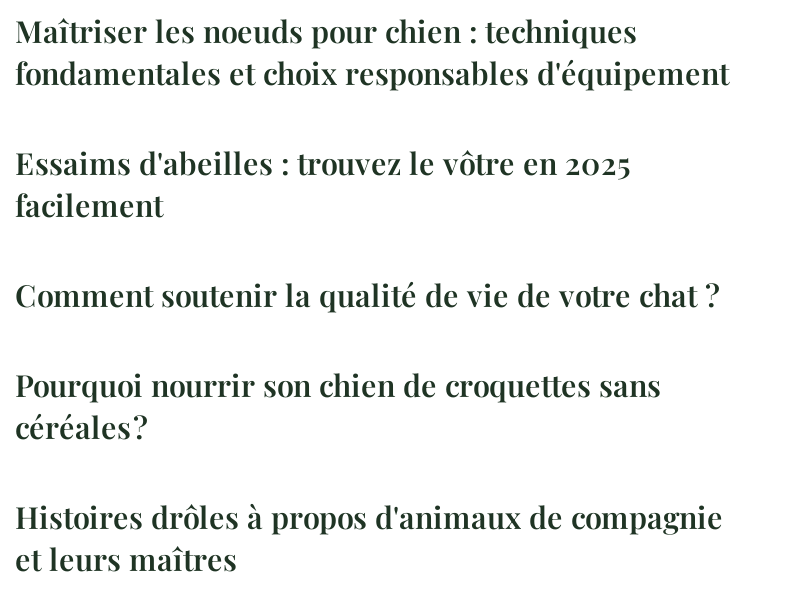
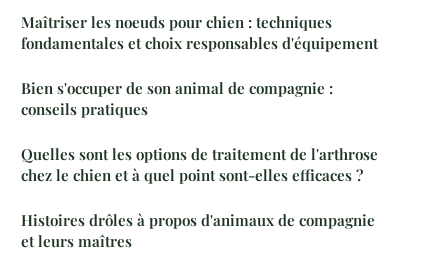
- Essaims d'abeilles : trouvez le vôtre en 2025
- facilement
- Comment soutenir la qualité de vie de votre chat ?
- Pourquoi nourrir son chien de croquettes sans
- céréales ?
+ Bien s'occuper de son animal de compagnie :
+ conseils pratiques
+ Quelles sont les options de traitement de l'arthrose
+ chez le chien et à quel point sont-elles efficaces ?
